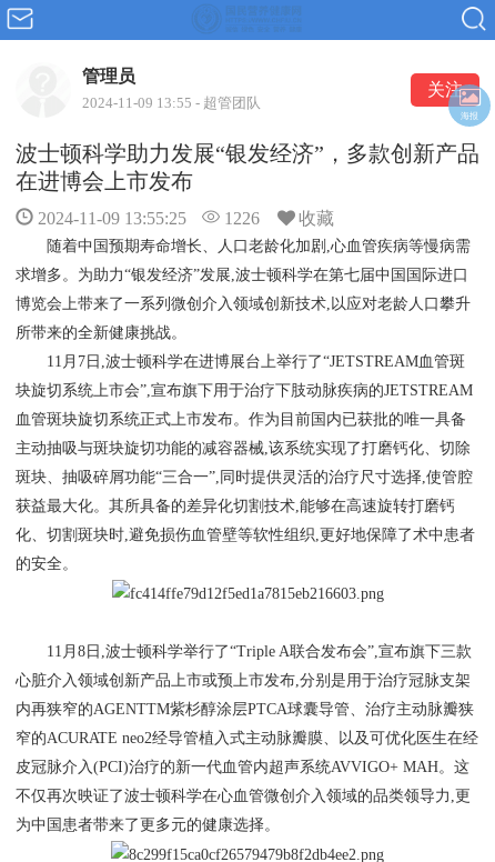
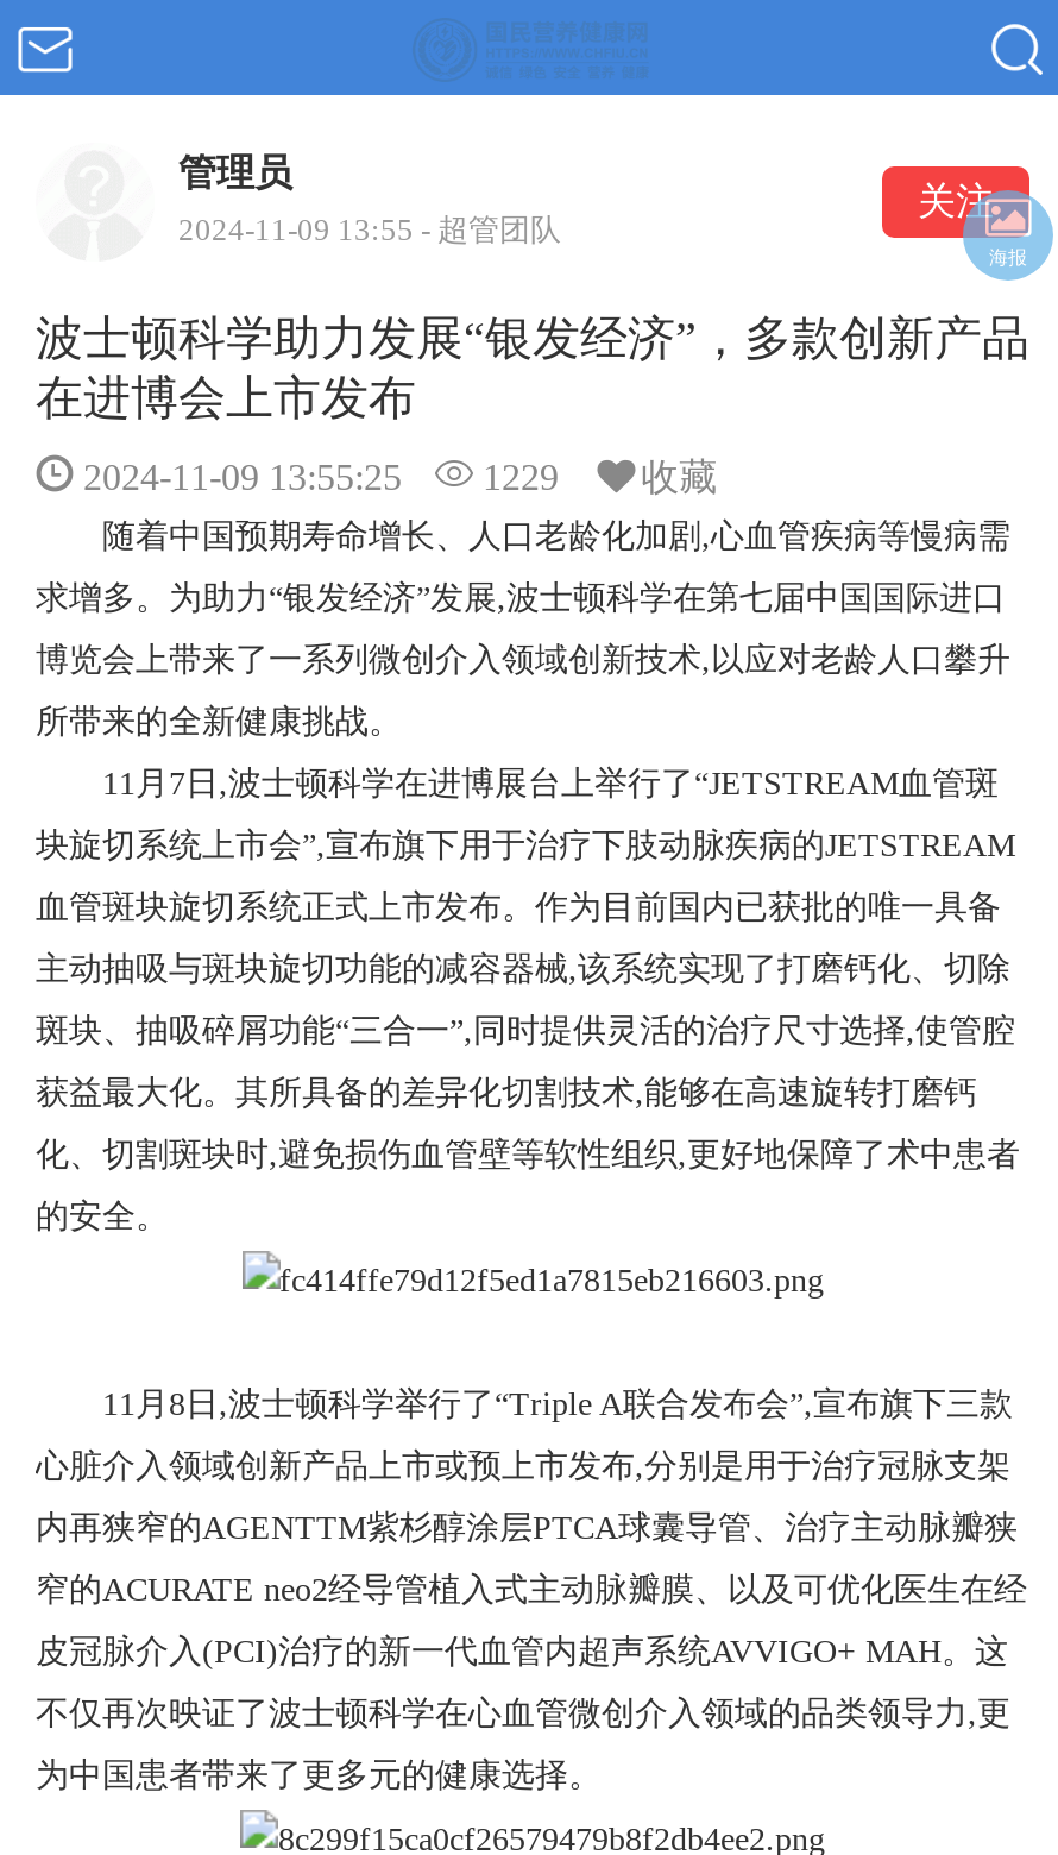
- 2024-11-09 13:55:25 1226
+ 2024-11-09 13:55:25 1229
